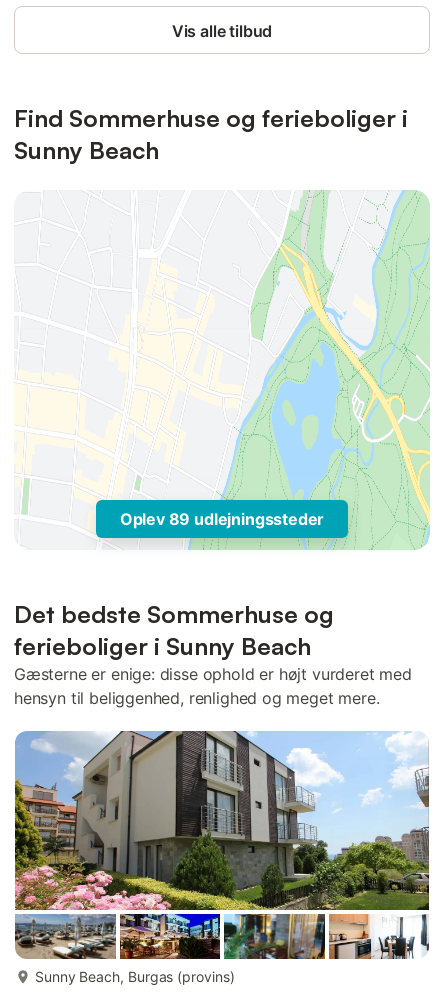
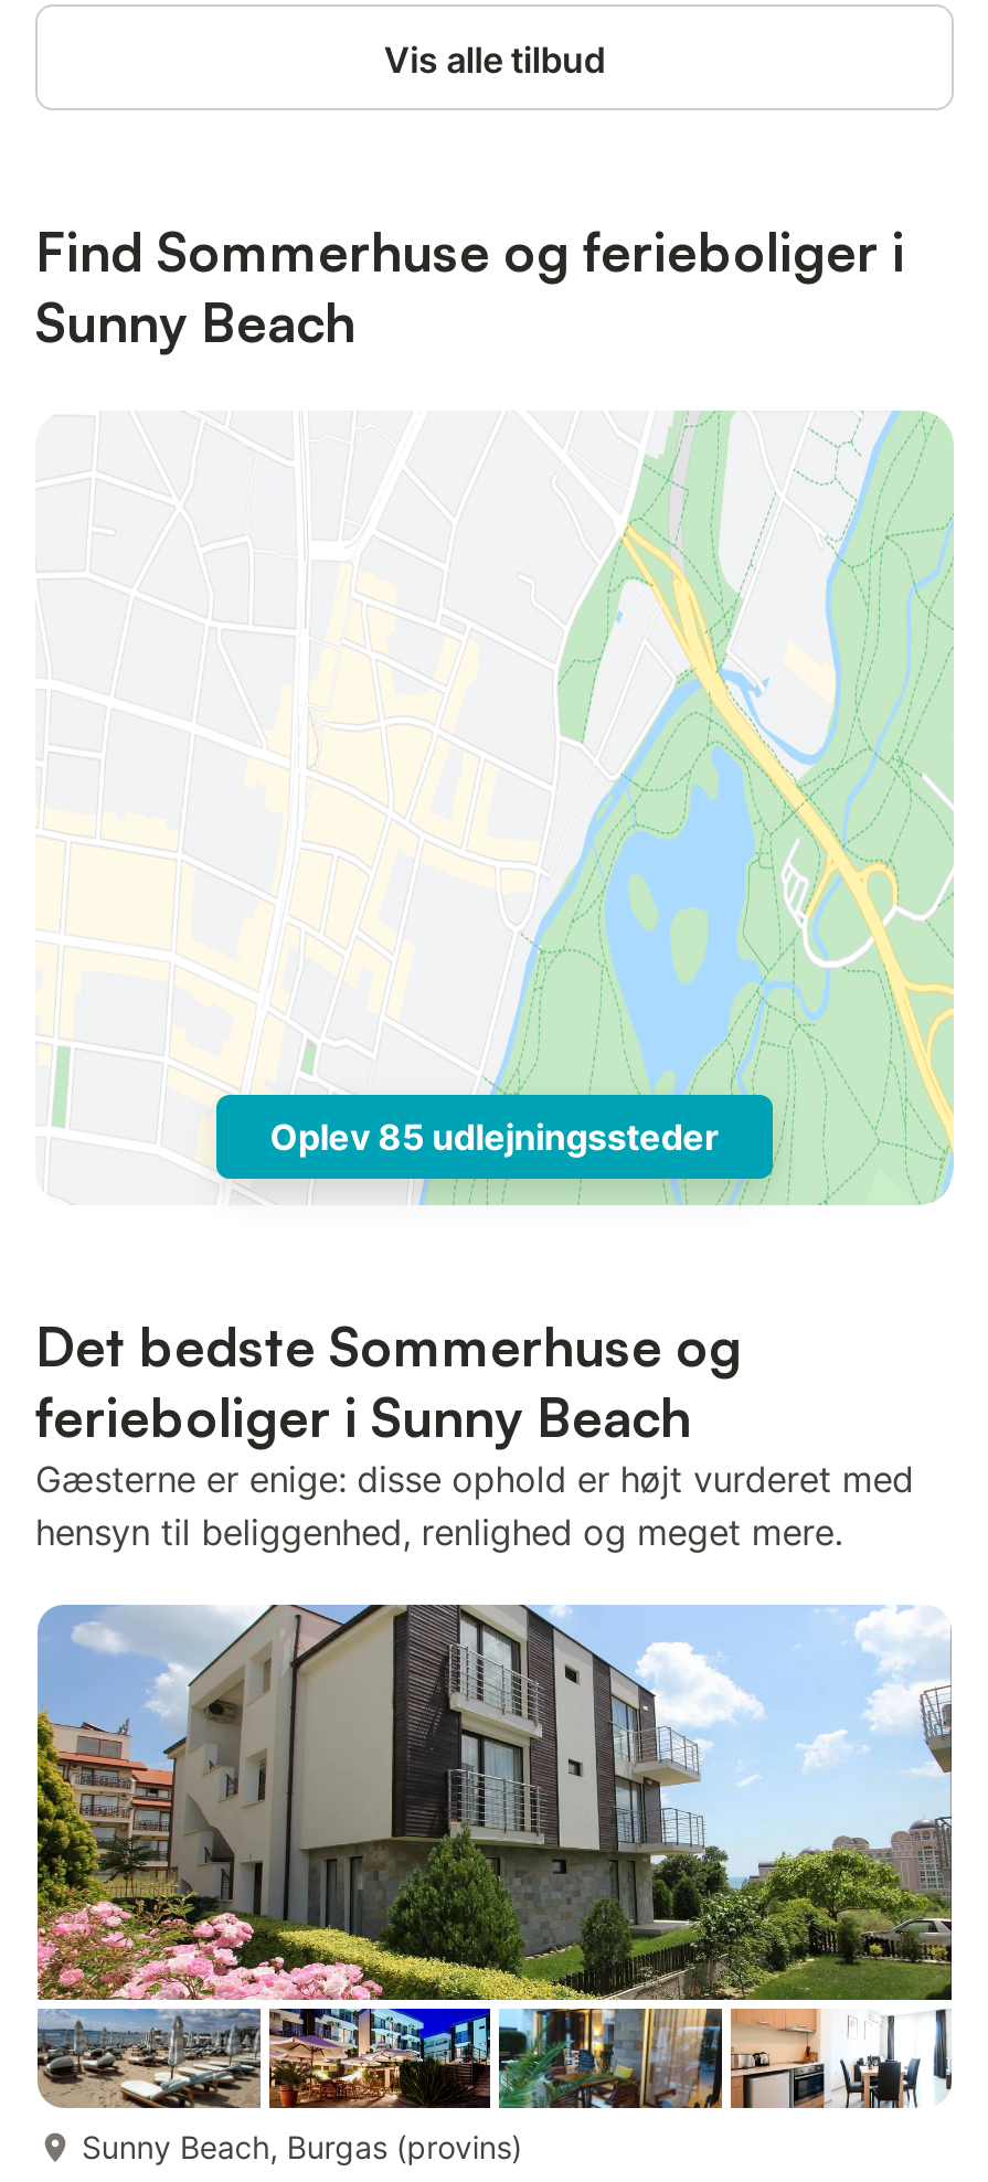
- Oplev 89 udlejningssteder
+ Oplev 85 udlejningssteder
